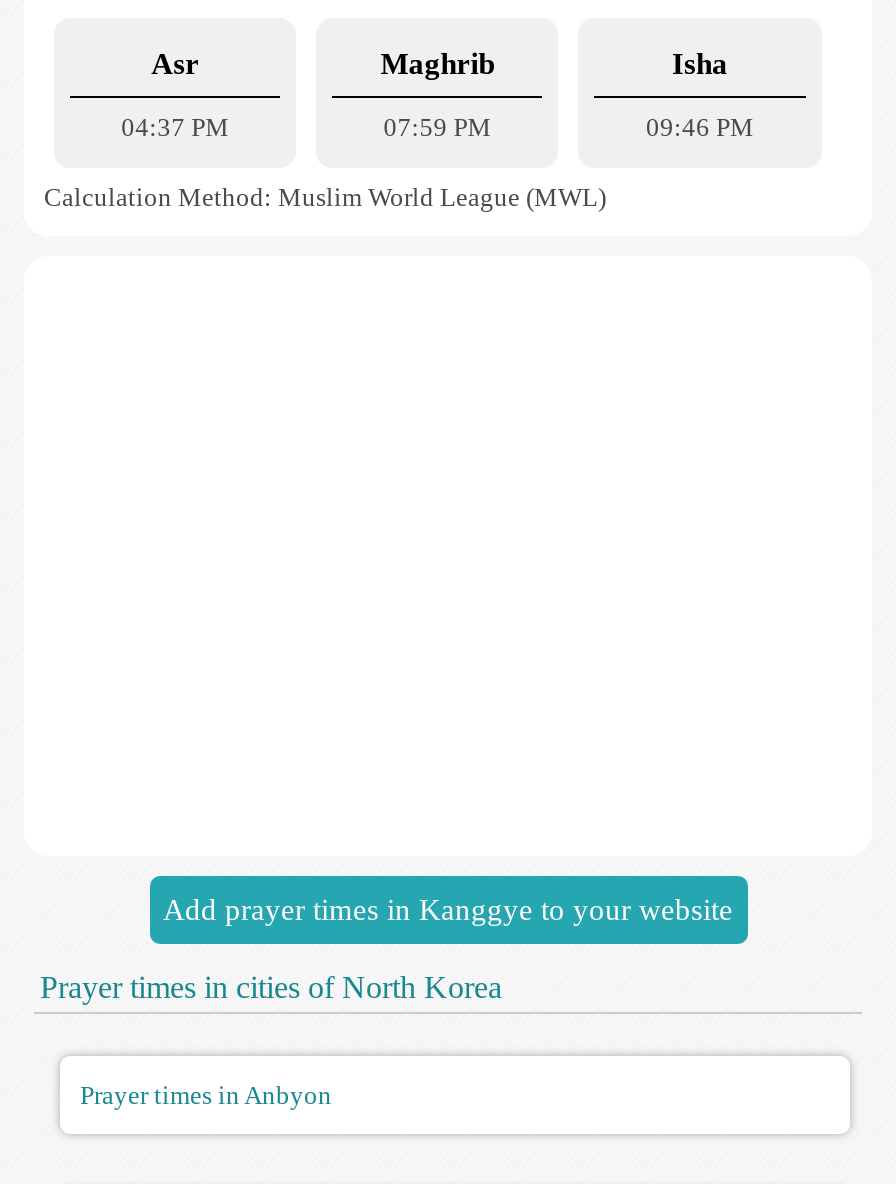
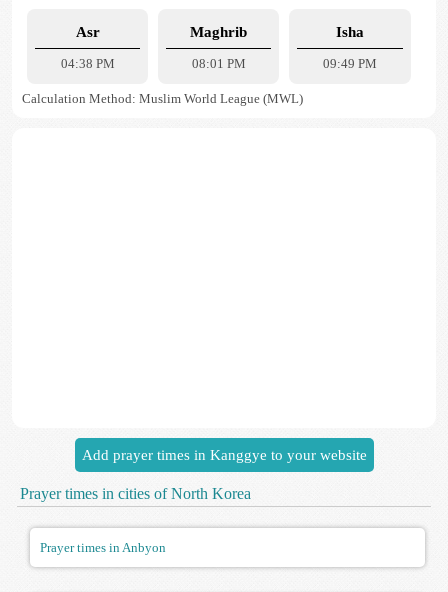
- 04:37 PM
+ 04:38 PM

- 07:59 PM
+ 08:01 PM

- 09:46 PM
+ 09:49 PM
